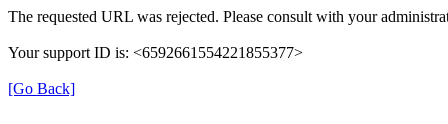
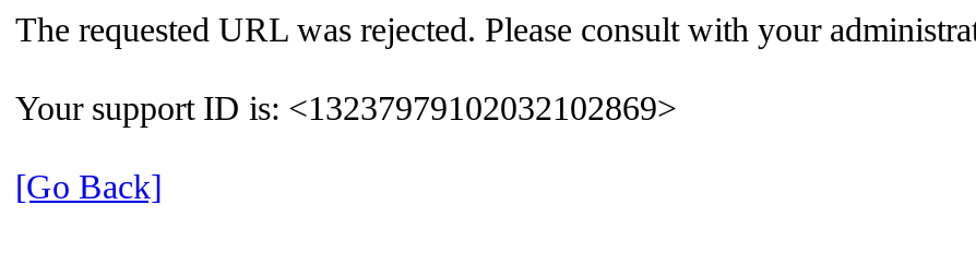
- Your support ID is: <6592661554221855377>
+ Your support ID is: <13237979102032102869>
